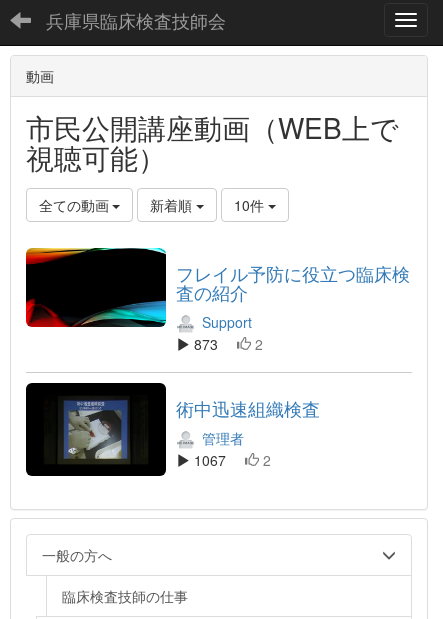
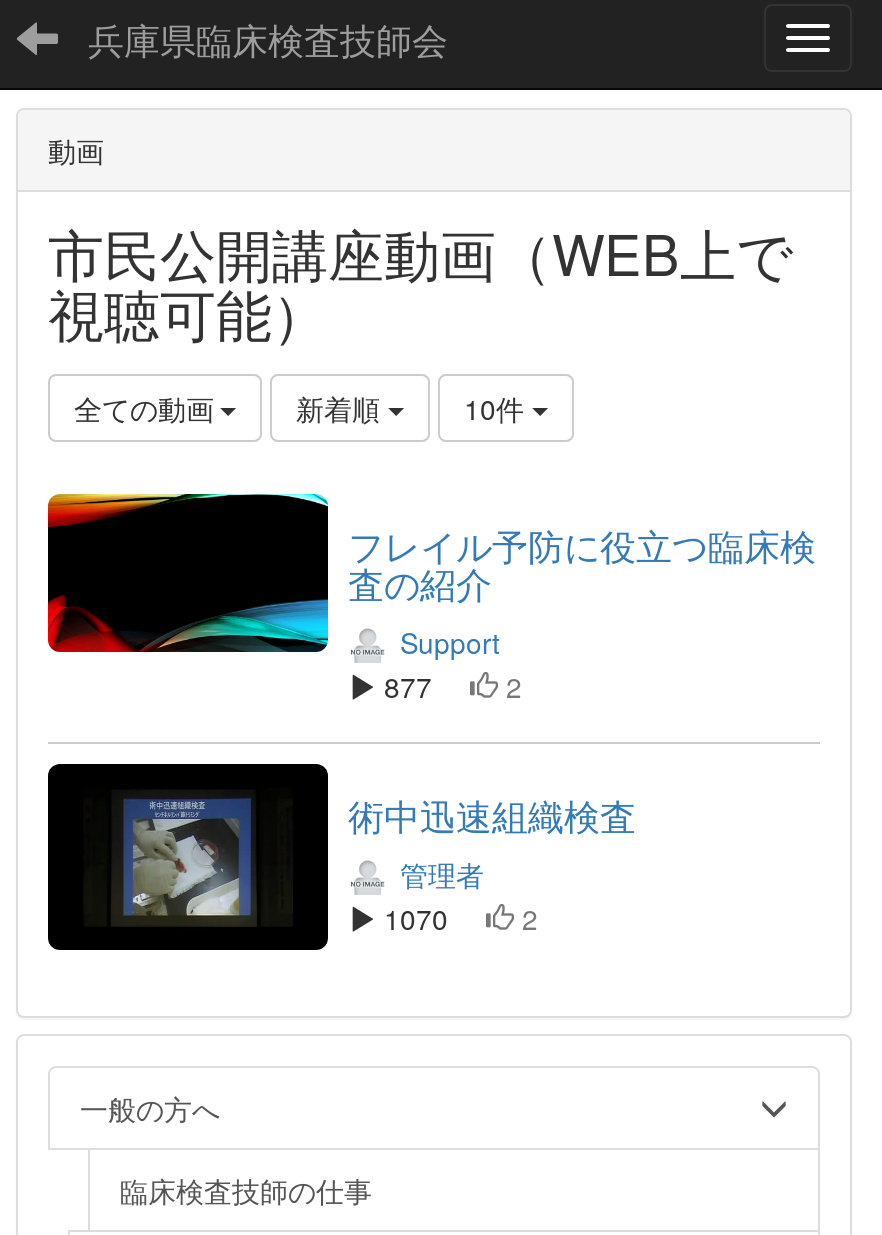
- 873 2
+ 877 2

- 1067 2
+ 1070 2
